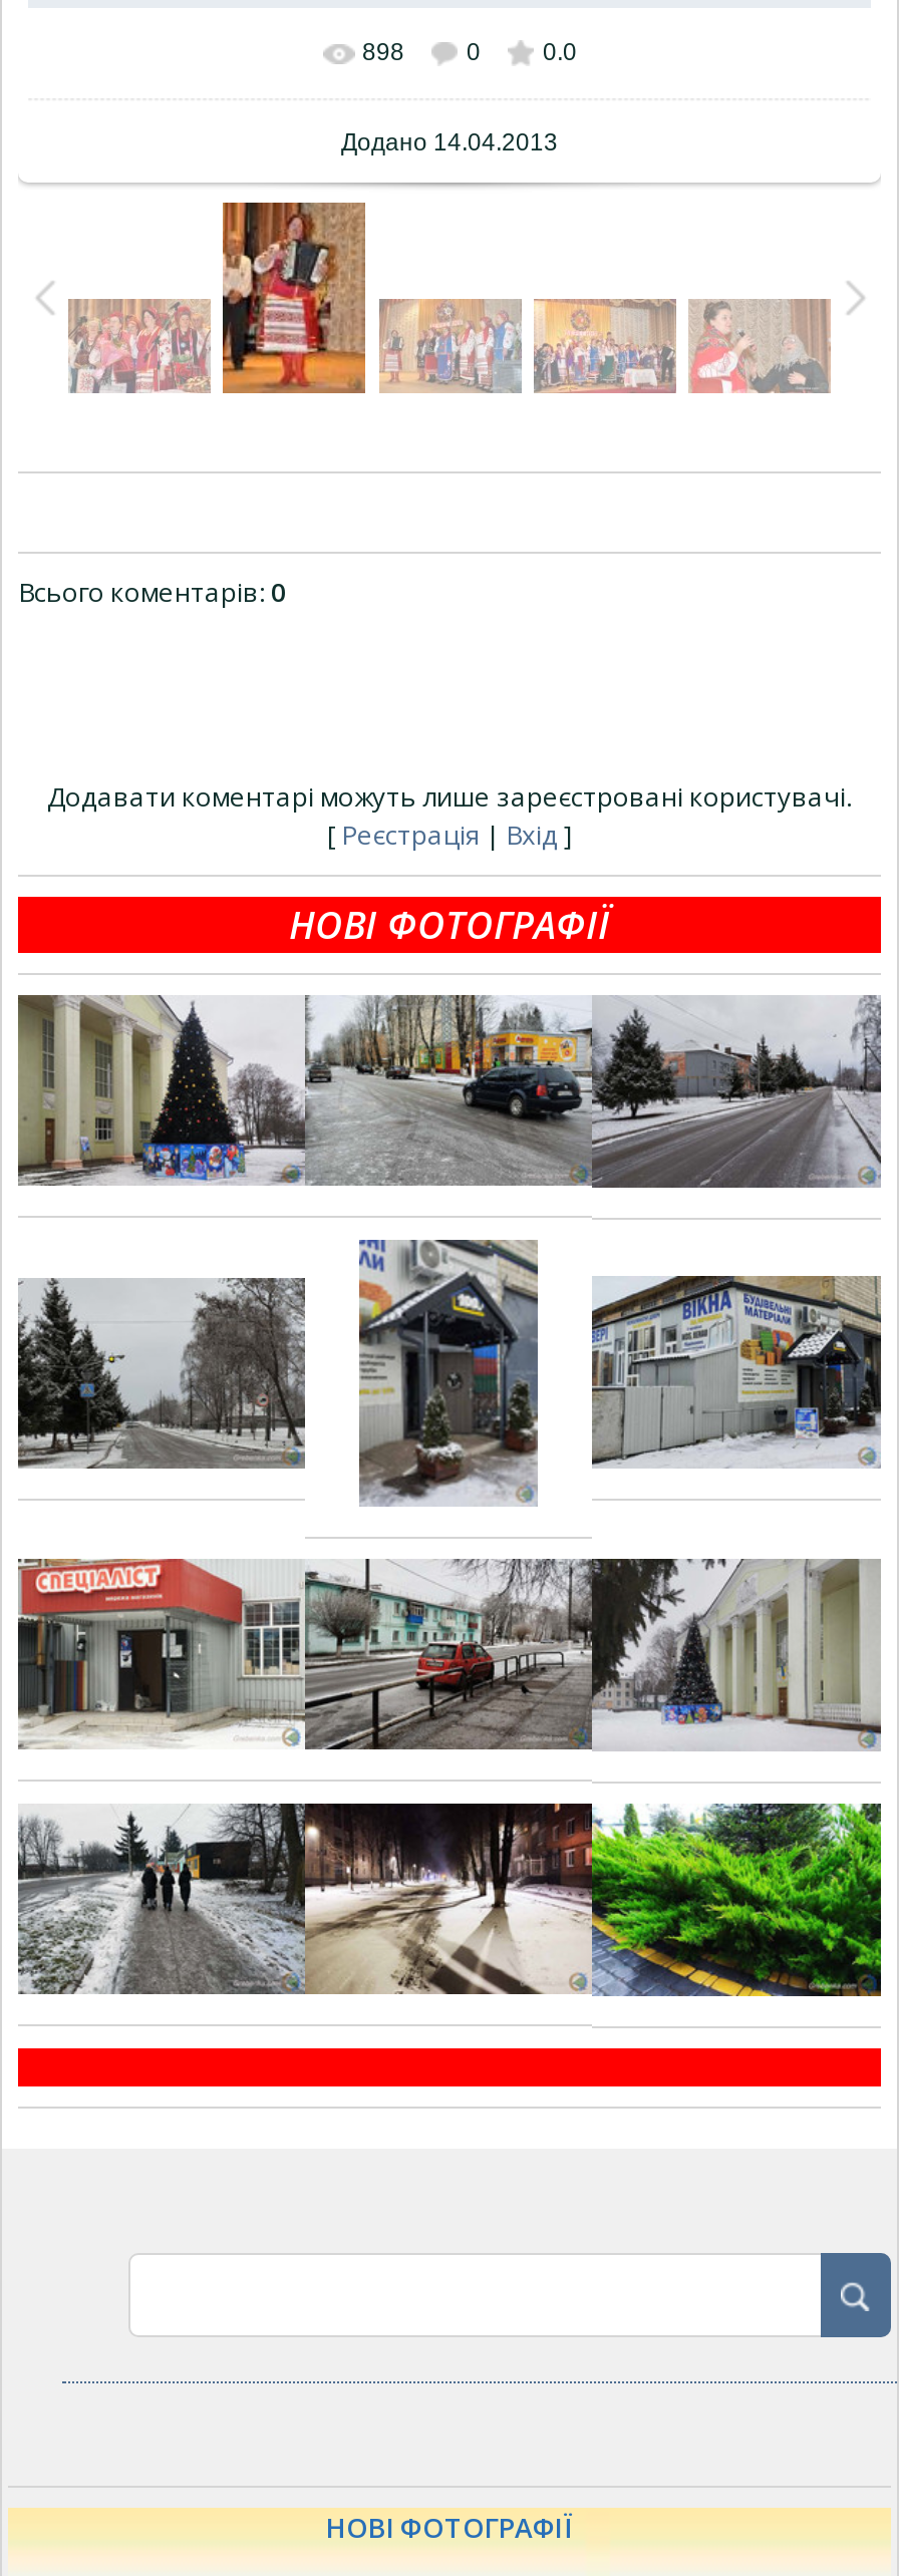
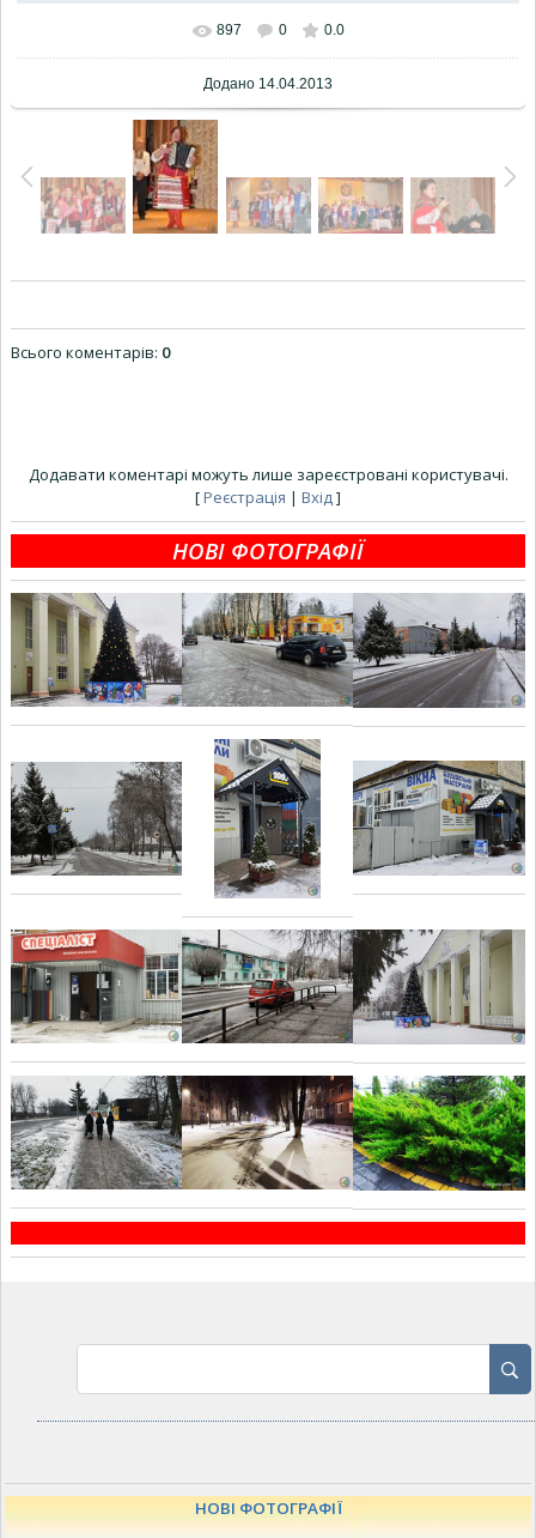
- 898
+ 897
